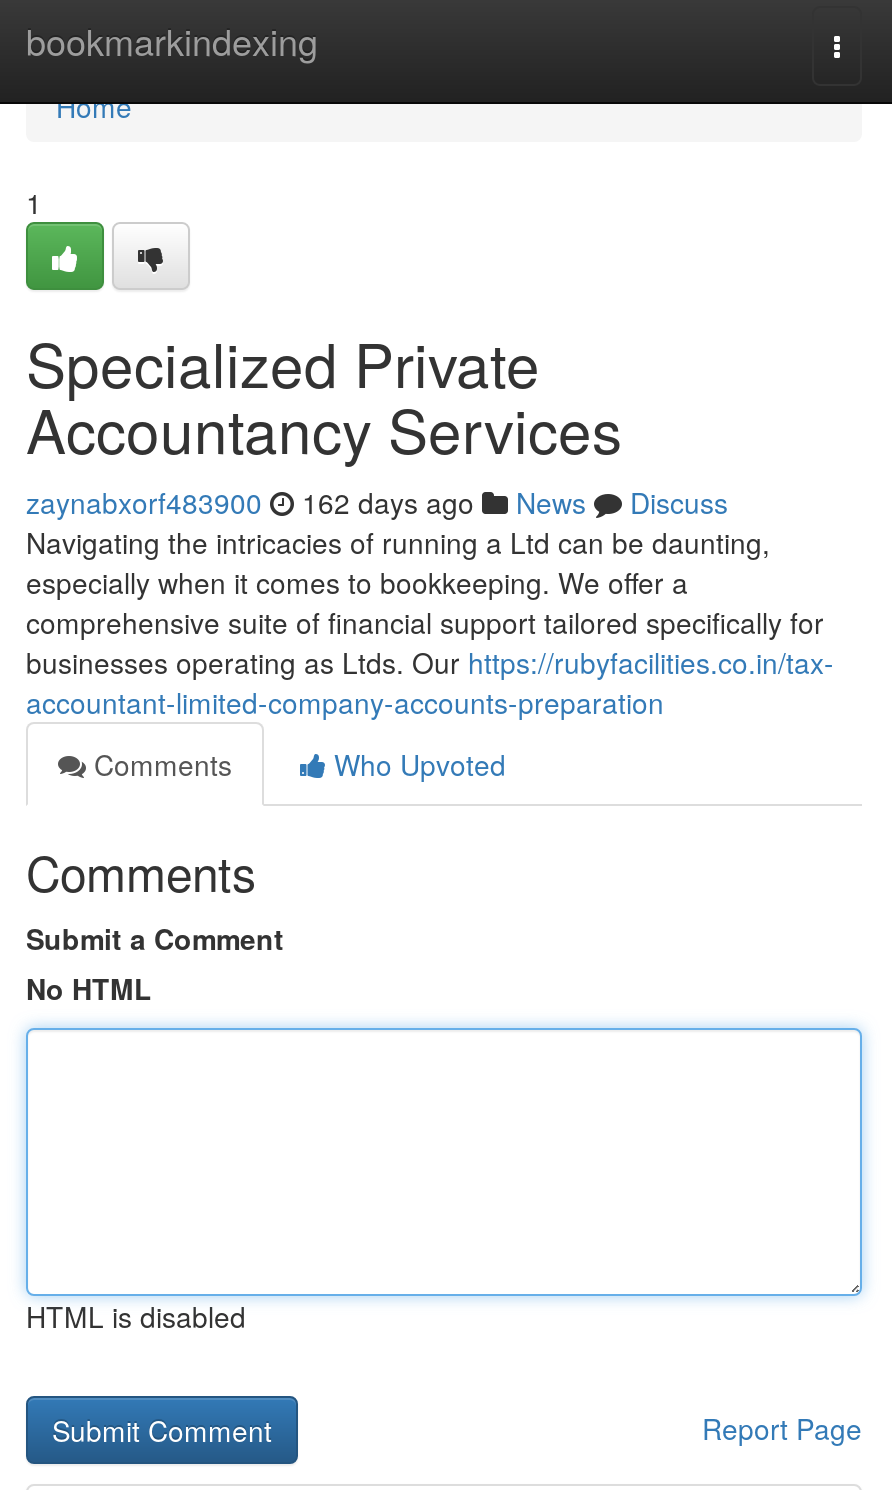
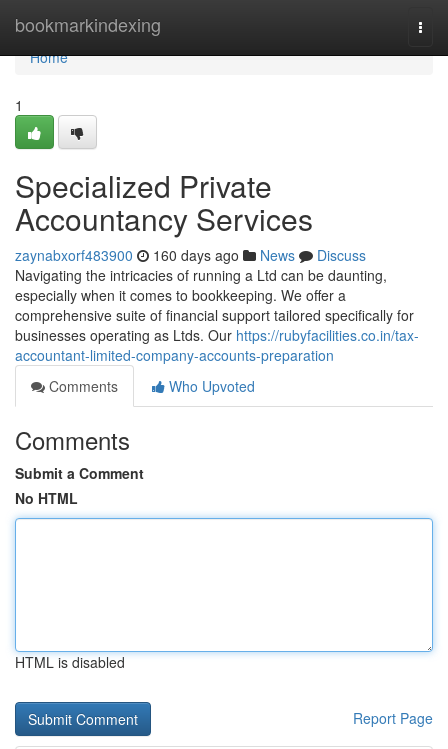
- zaynabxorf483900 162 days ago News Discuss
+ zaynabxorf483900 160 days ago News Discuss
